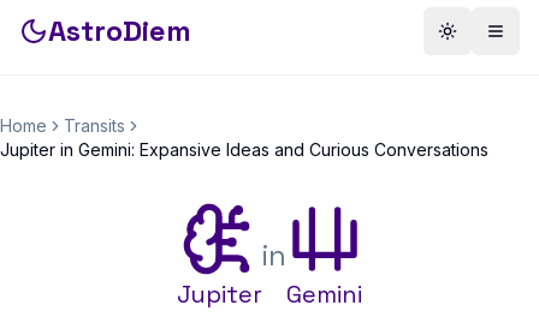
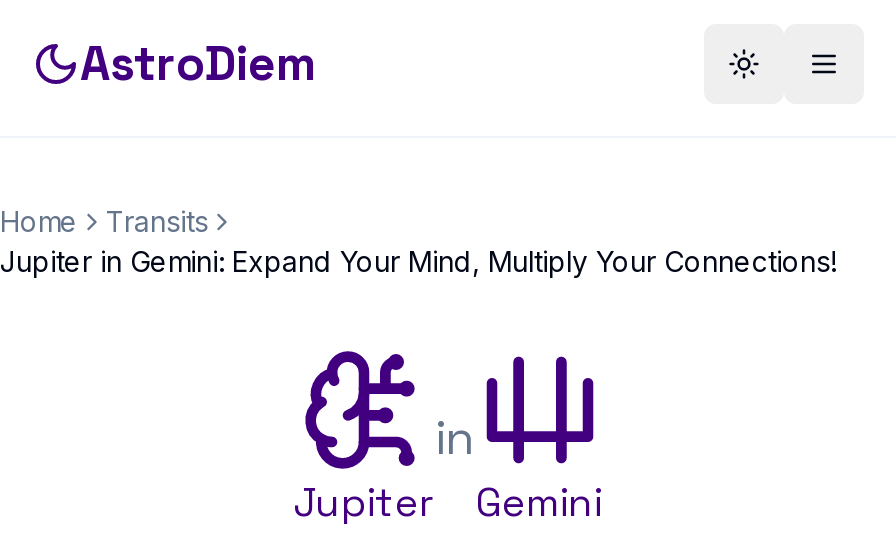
- Jupiter in Gemini: Expansive Ideas and Curious Conversations
+ Jupiter in Gemini: Expand Your Mind, Multiply Your Connections!
